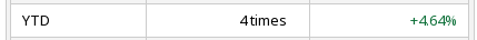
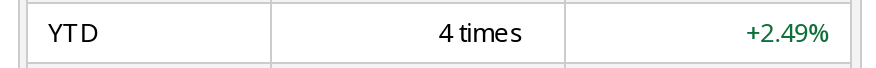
- +4.64%
+ +2.49%
